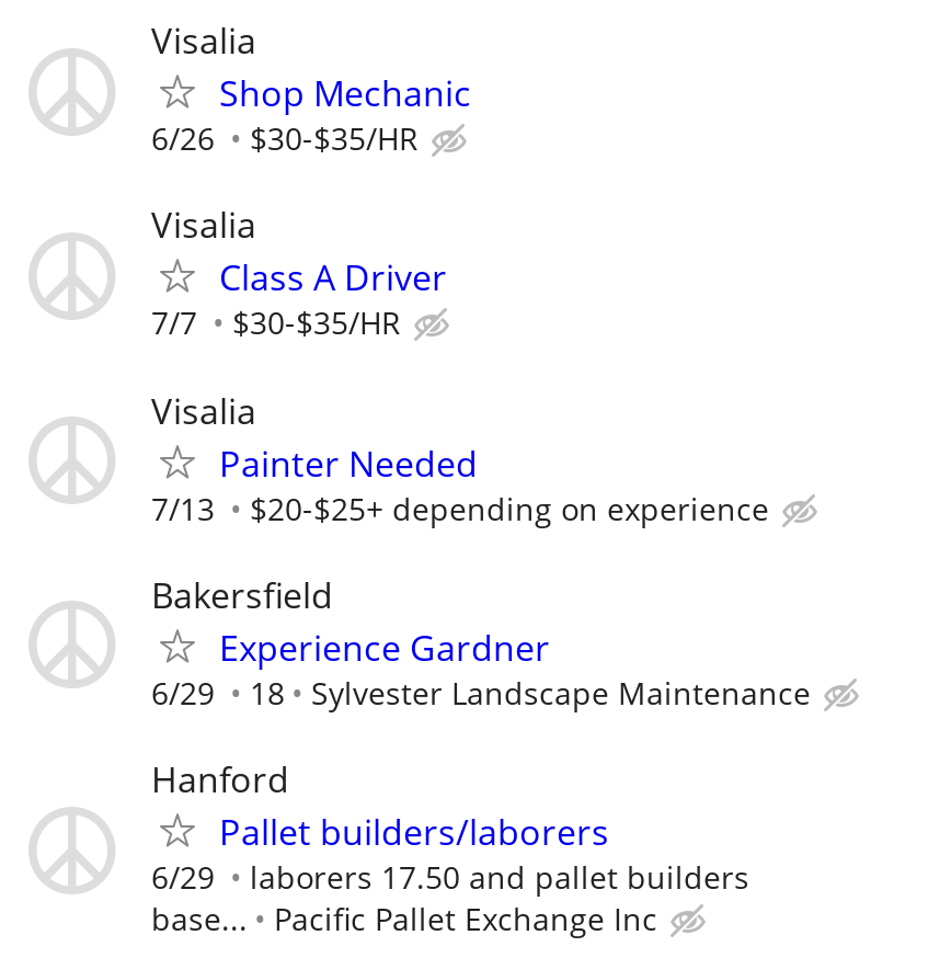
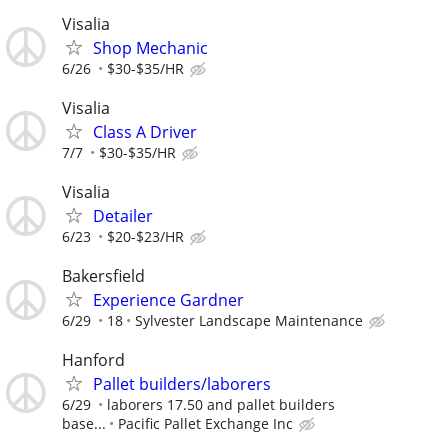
- Painter Needed
- 7/13
- $20-$25+ depending on experience
+ Detailer
+ 6/23
+ $20-$23/HR
